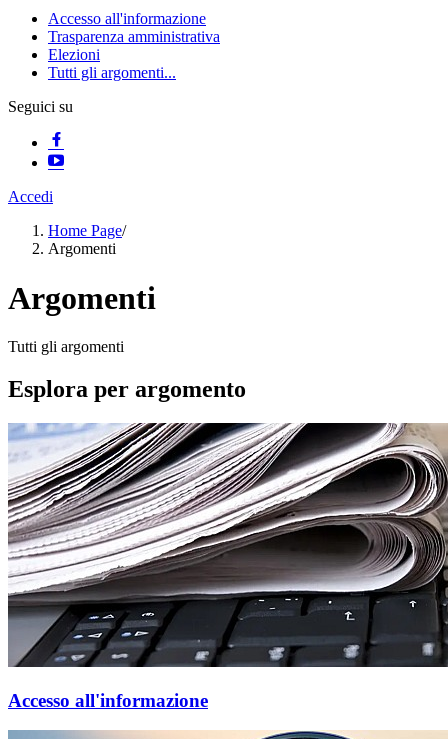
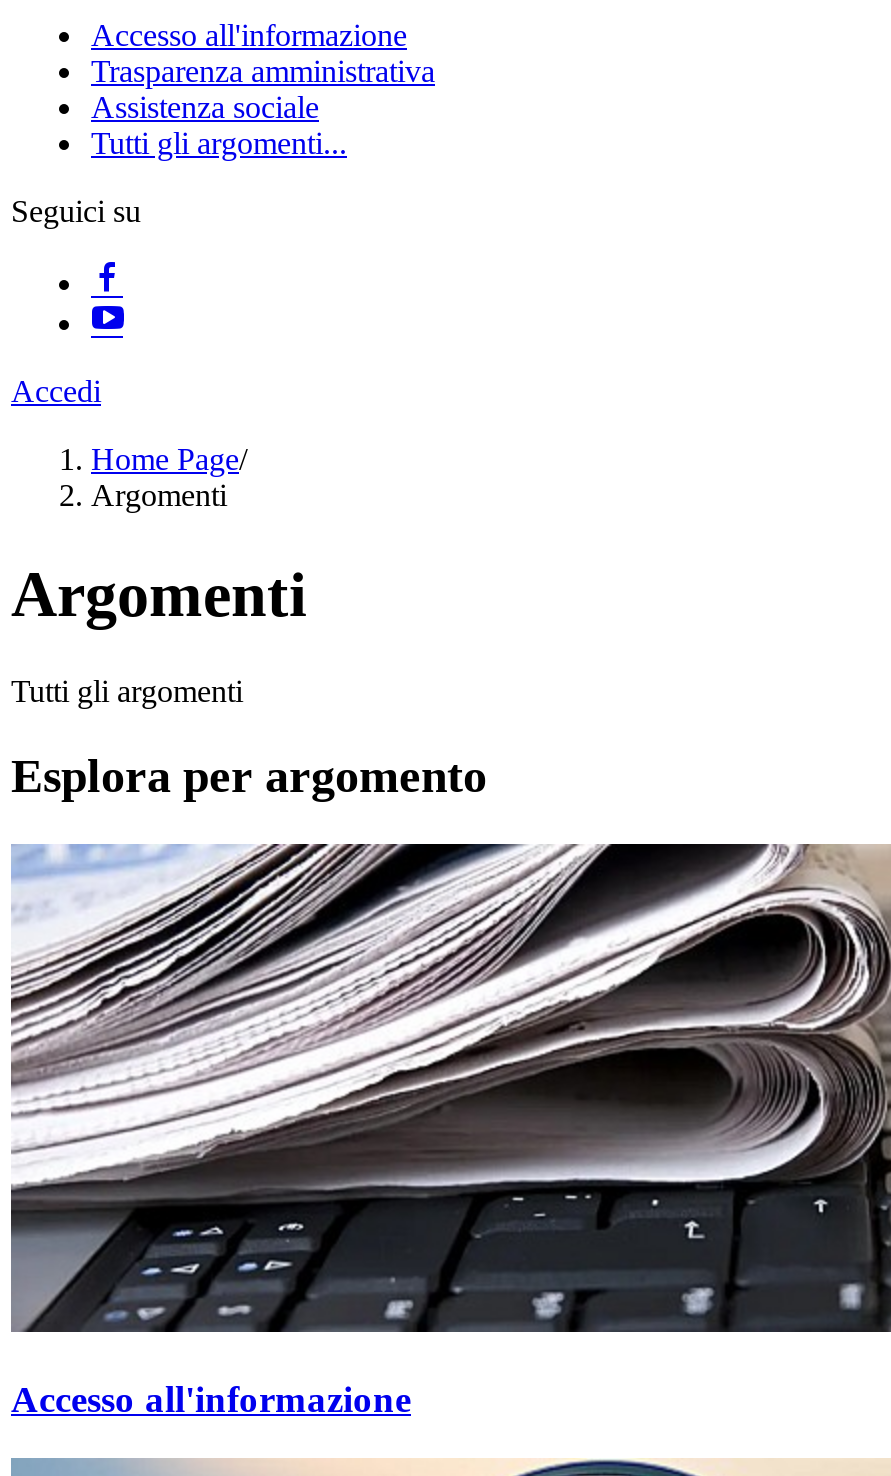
- Elezioni
+ Assistenza sociale
